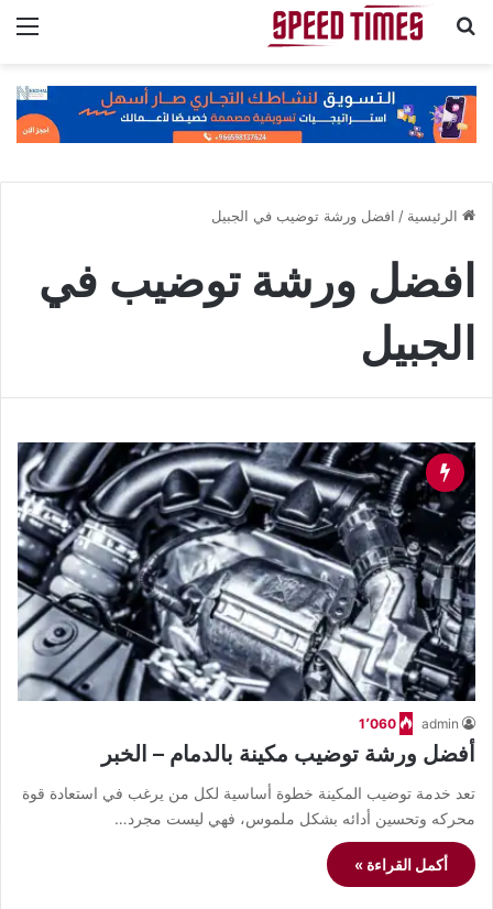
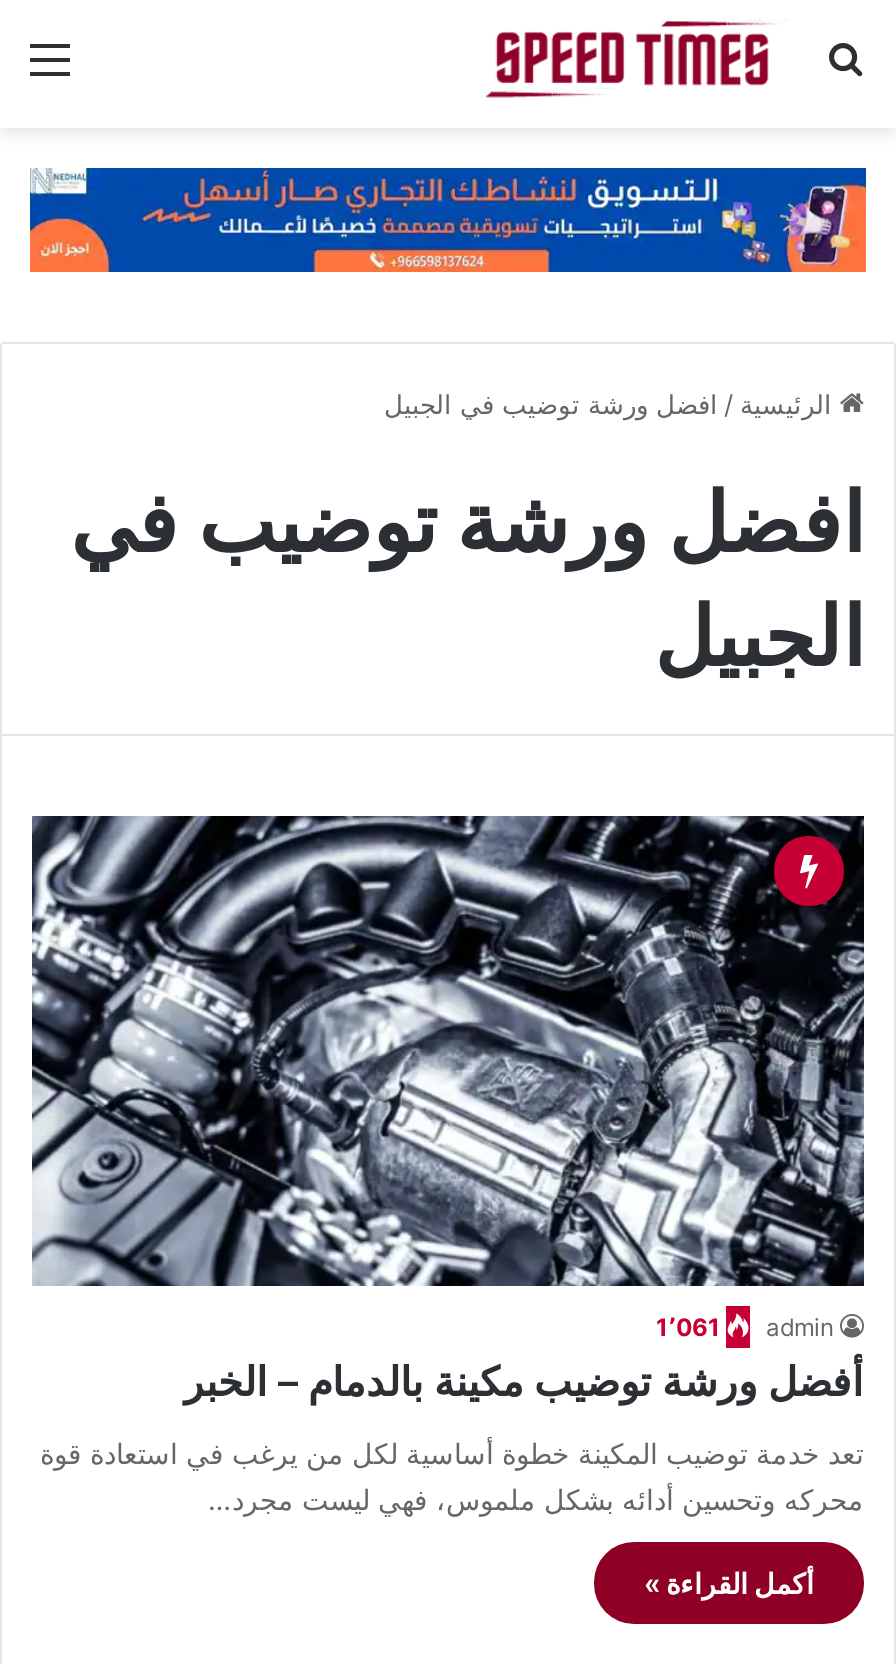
- 1٬060 admin
+ 1٬061 admin
